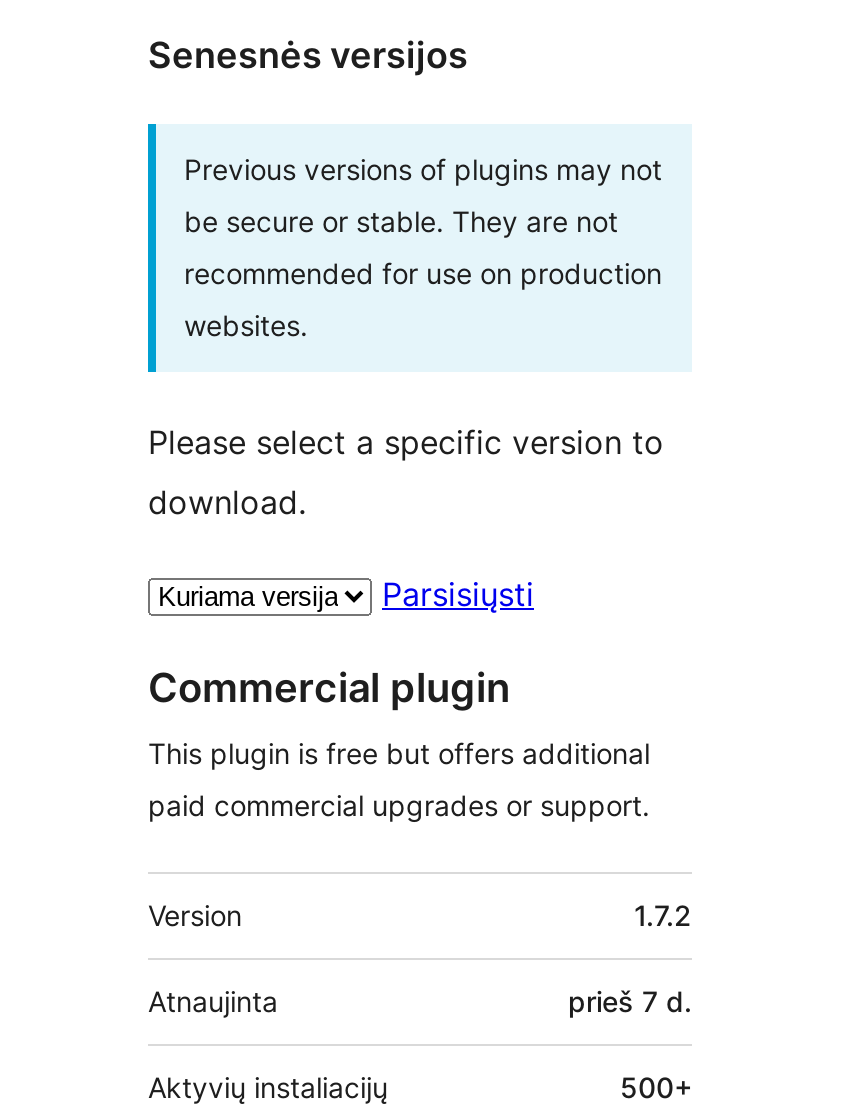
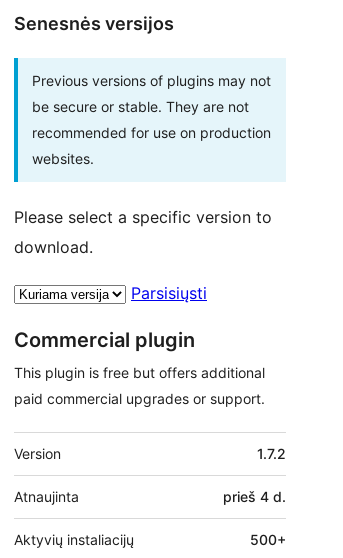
- prieš 7 d.
+ prieš 4 d.
